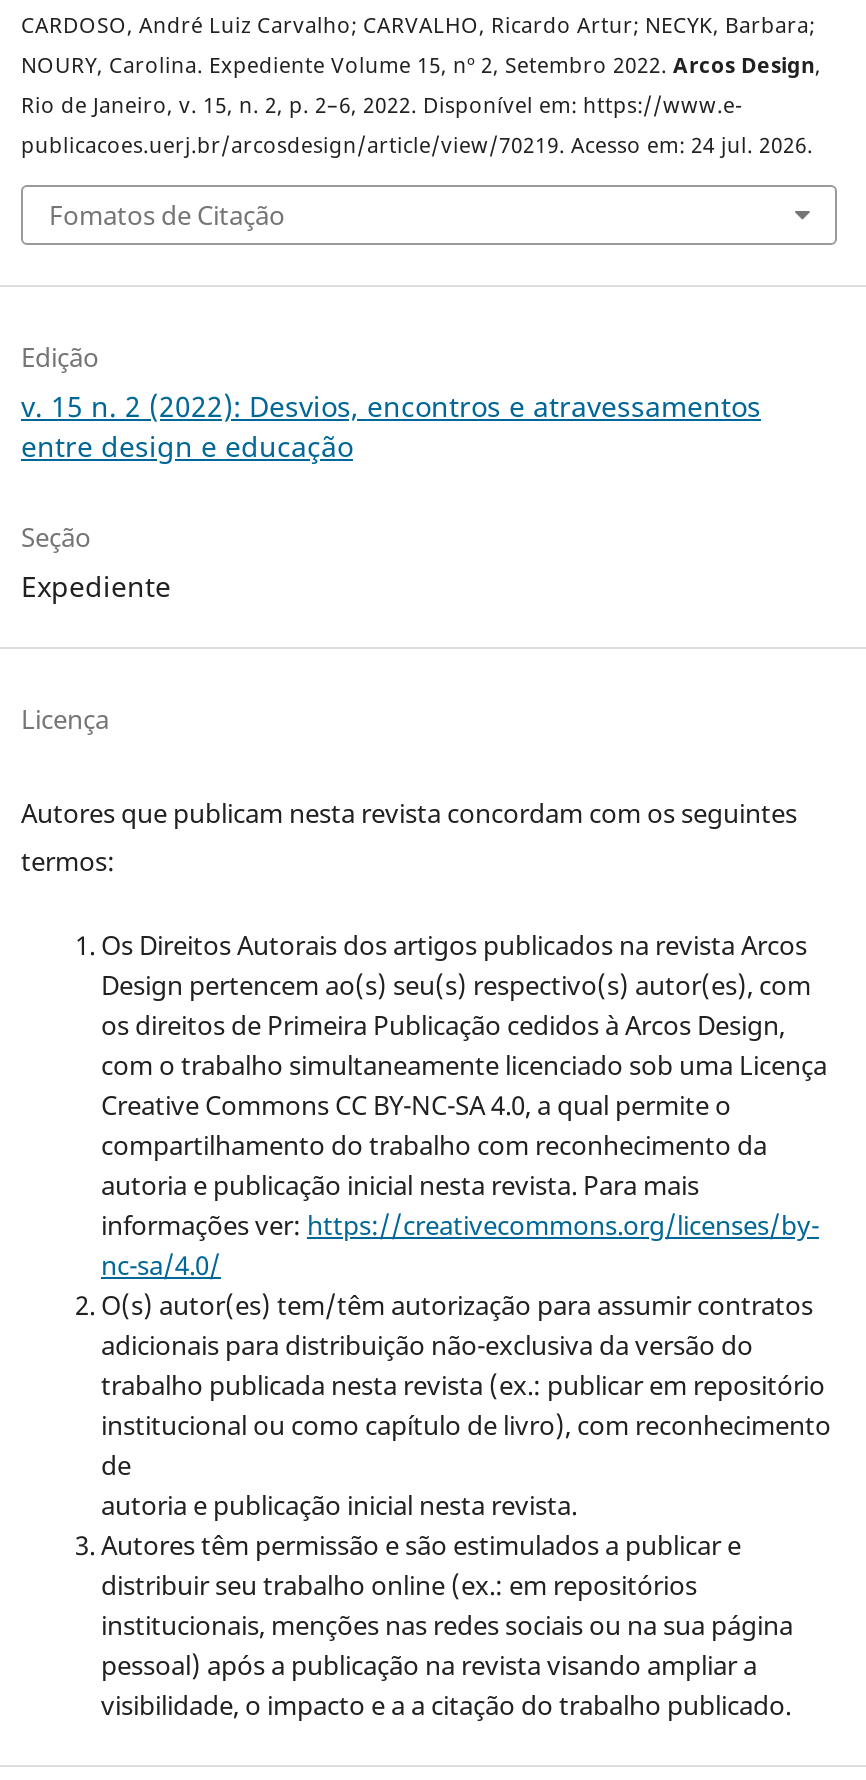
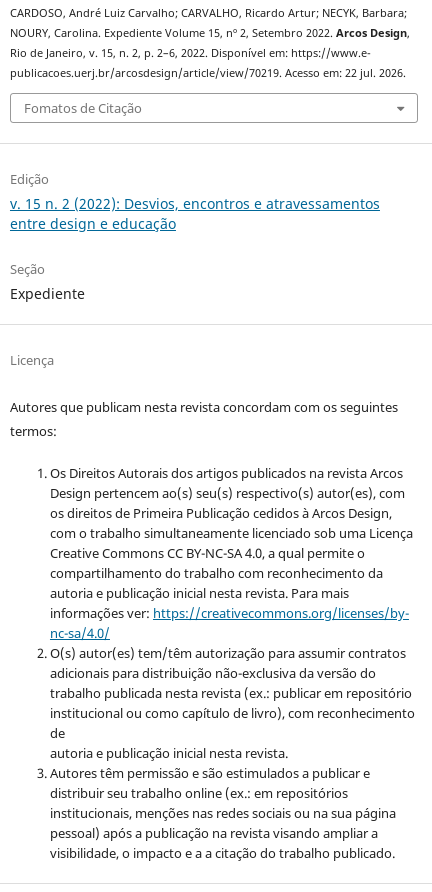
- publicacoes.uerj.br/arcosdesign/article/view/70219. Acesso em: 24 jul. 2026.
+ publicacoes.uerj.br/arcosdesign/article/view/70219. Acesso em: 22 jul. 2026.
